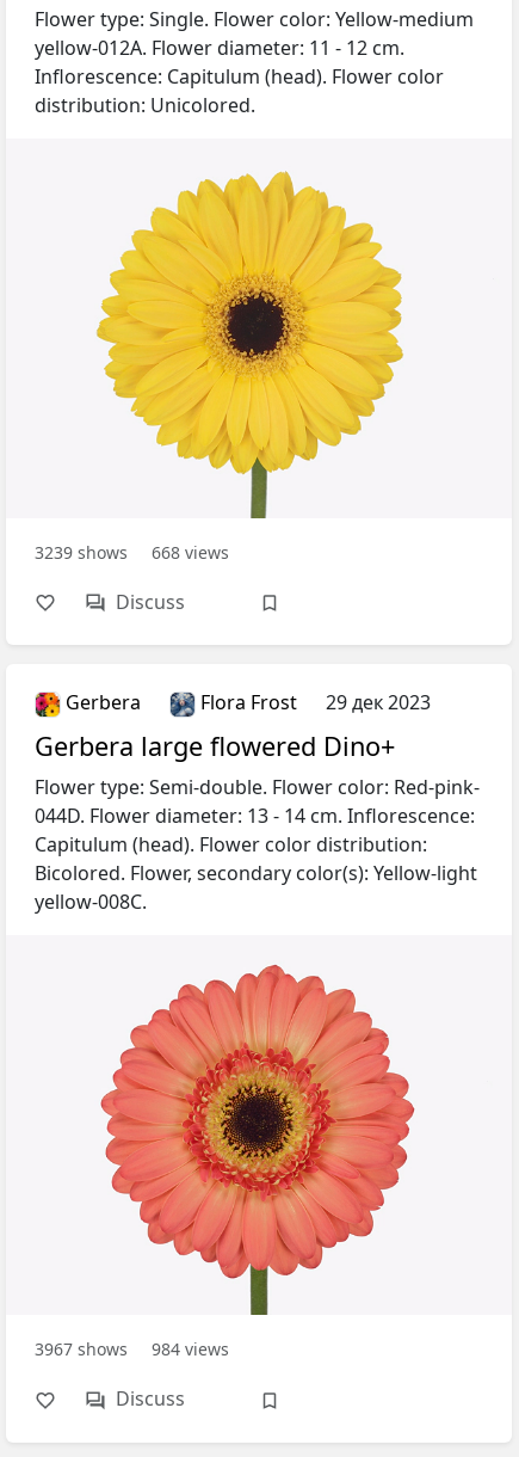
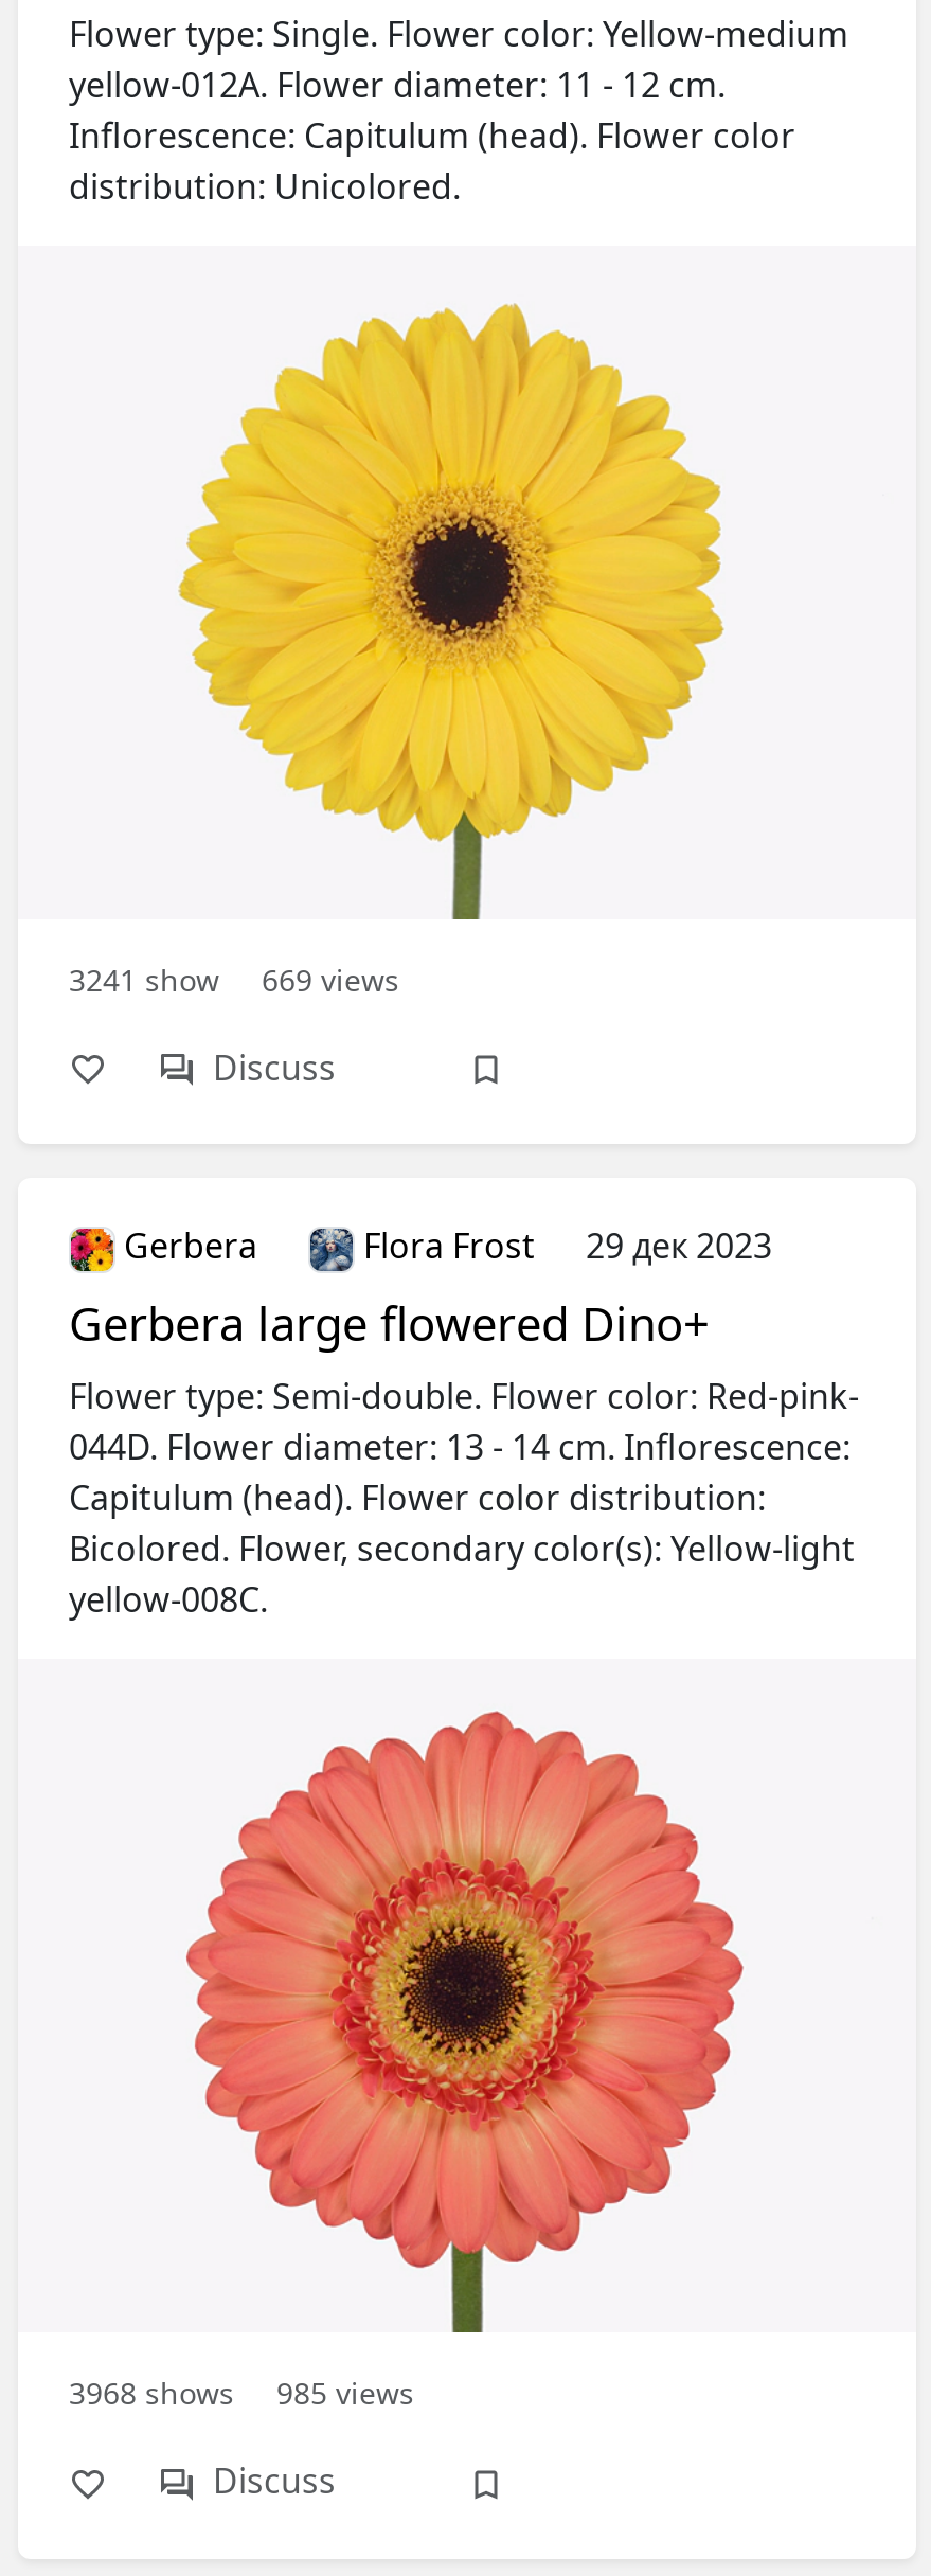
- 3239 shows
- 668 views
+ 3241 show
+ 669 views

- 3967 shows
+ 3968 shows

- 984 views
+ 985 views
